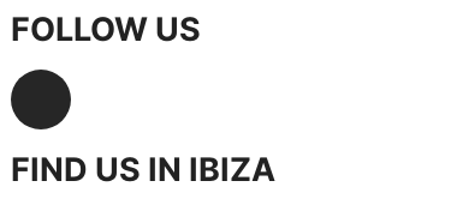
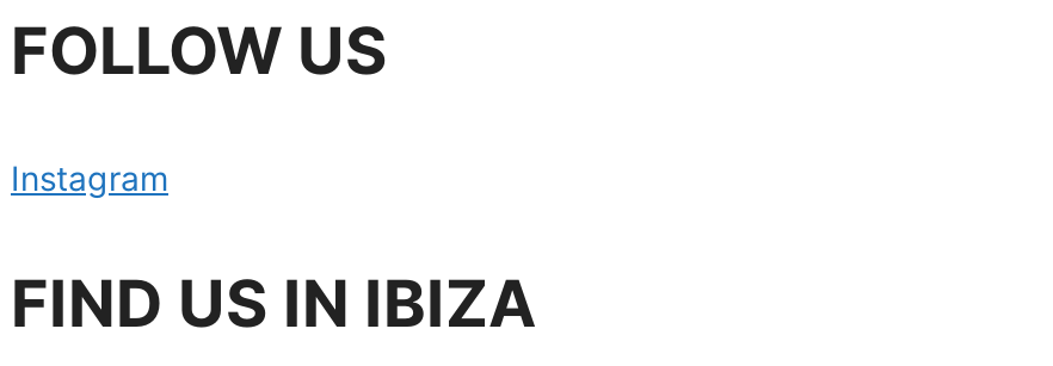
+ Instagram
